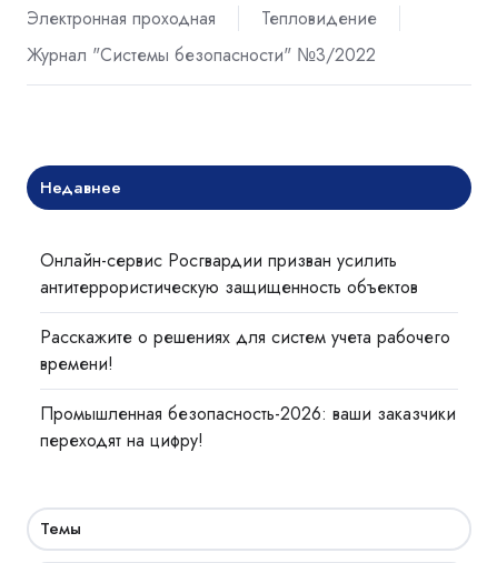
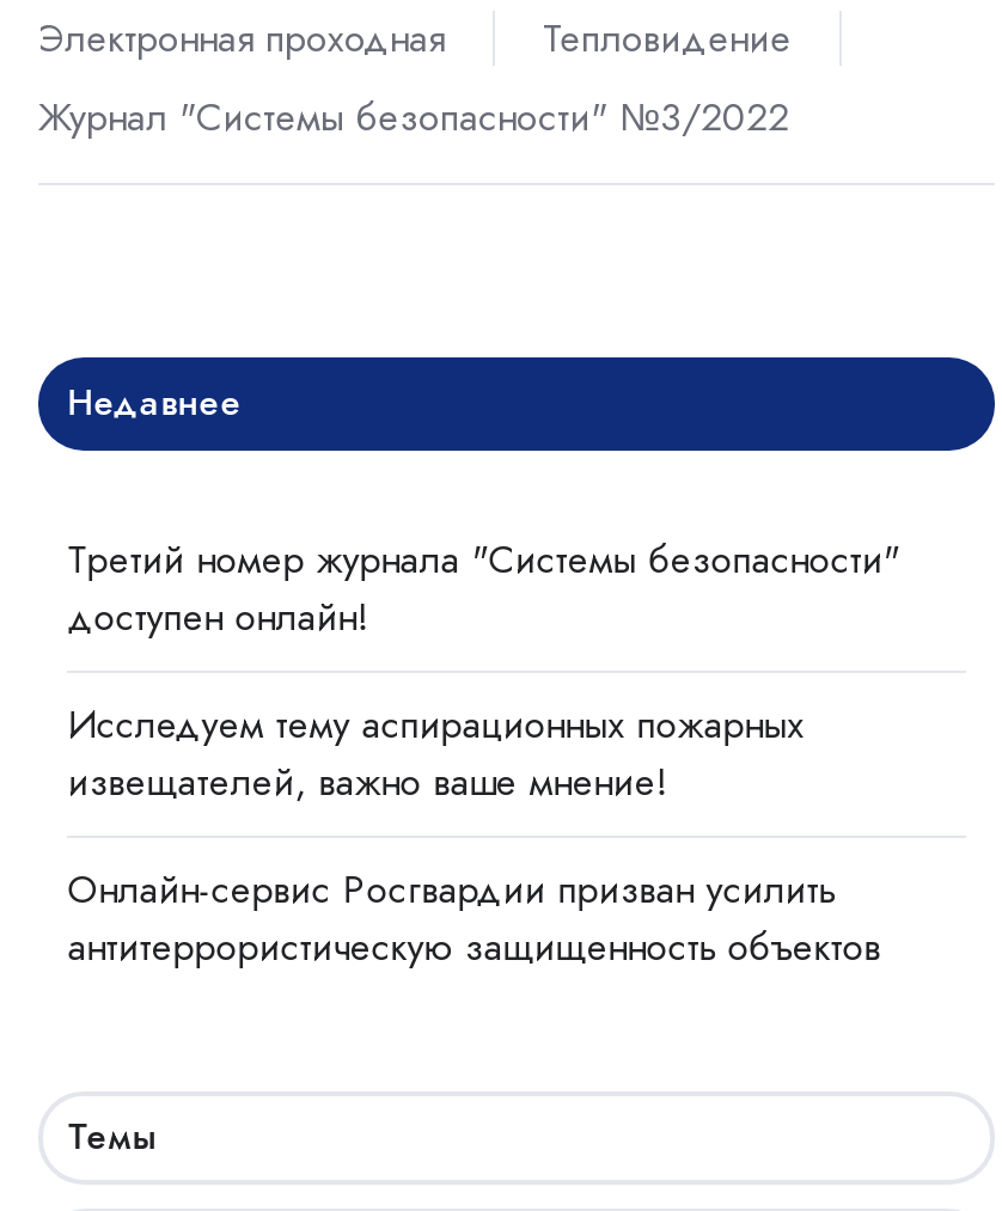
+ Третий номер журнала "Системы безопасности"
+ доступен онлайн!
+ Исследуем тему аспирационных пожарных
+ извещателей, важно ваше мнение!

moved down: Онлайн-сервис Росгвардии призван усилить | антитеррористическую защищенность объектов

- Расскажите о решениях для систем учета рабочего
- времени!
- Промышленная безопасность-2026: ваши заказчики
- переходят на цифру!
